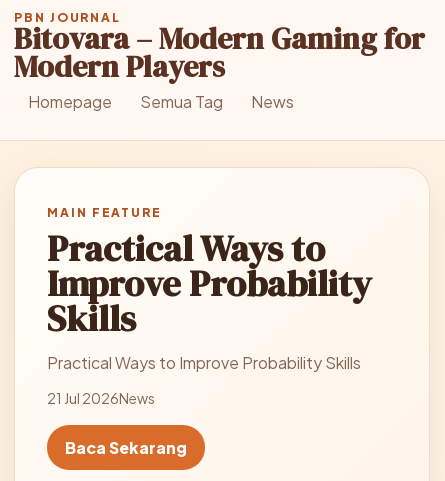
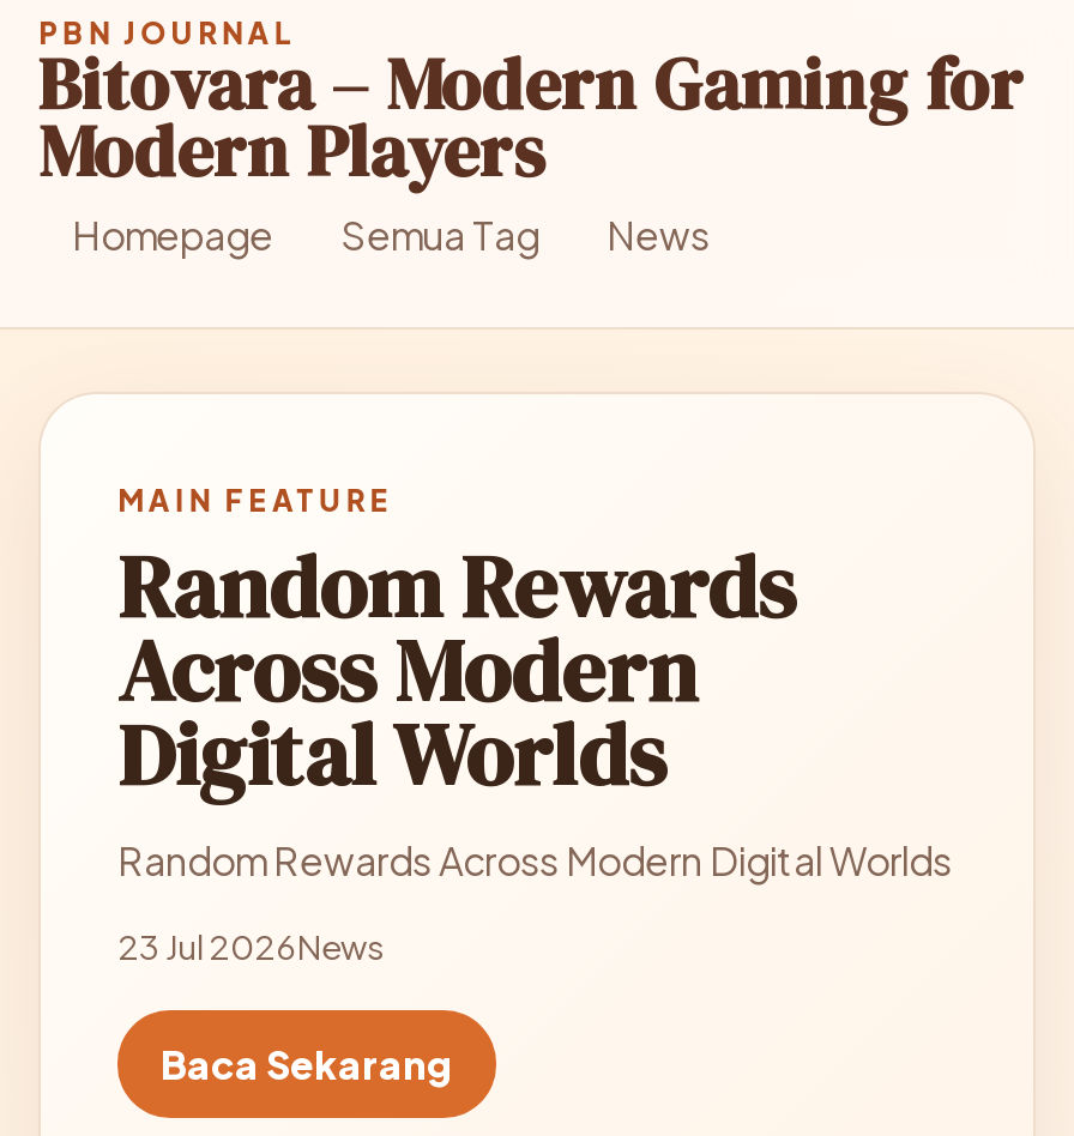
- Practical Ways to
- Improve Probability
- Skills
- Practical Ways to Improve Probability Skills
+ Random Rewards
+ Across Modern
+ Digital Worlds
+ Random Rewards Across Modern Digital Worlds

- 21 Jul 2026News
+ 23 Jul 2026News
